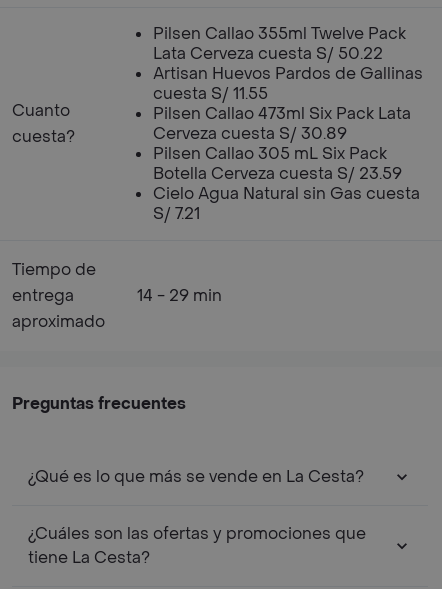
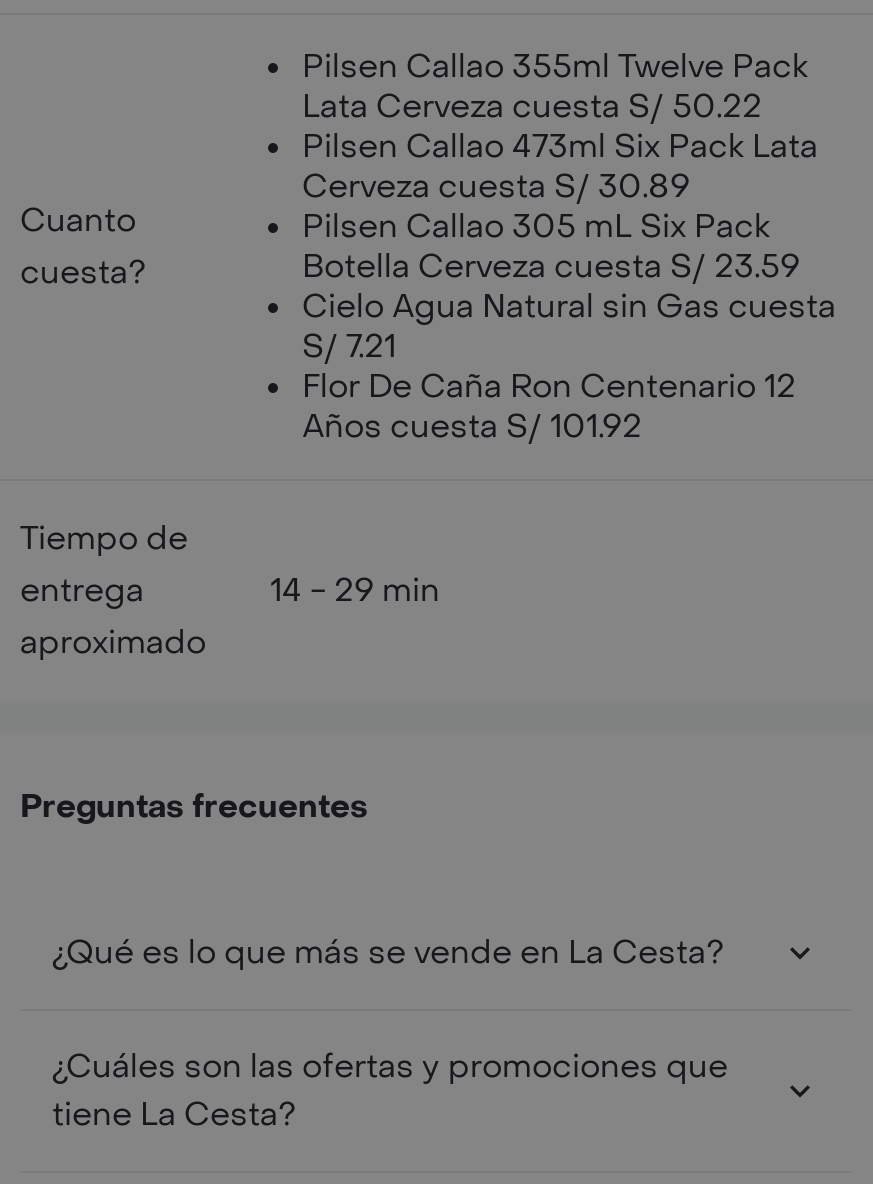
- Artisan Huevos Pardos de Gallinas
- cuesta S/ 11.55

moved up: Pilsen Callao 473ml Six Pack Lata | Cerveza cuesta S/ 30.89 | Pilsen Callao 305 mL Six Pack | Botella Cerveza cuesta S/ 23.59 | Cielo Agua Natural sin Gas cuesta | S/ 7.21

+ Flor De Caña Ron Centenario 12
+ Años cuesta S/ 101.92
